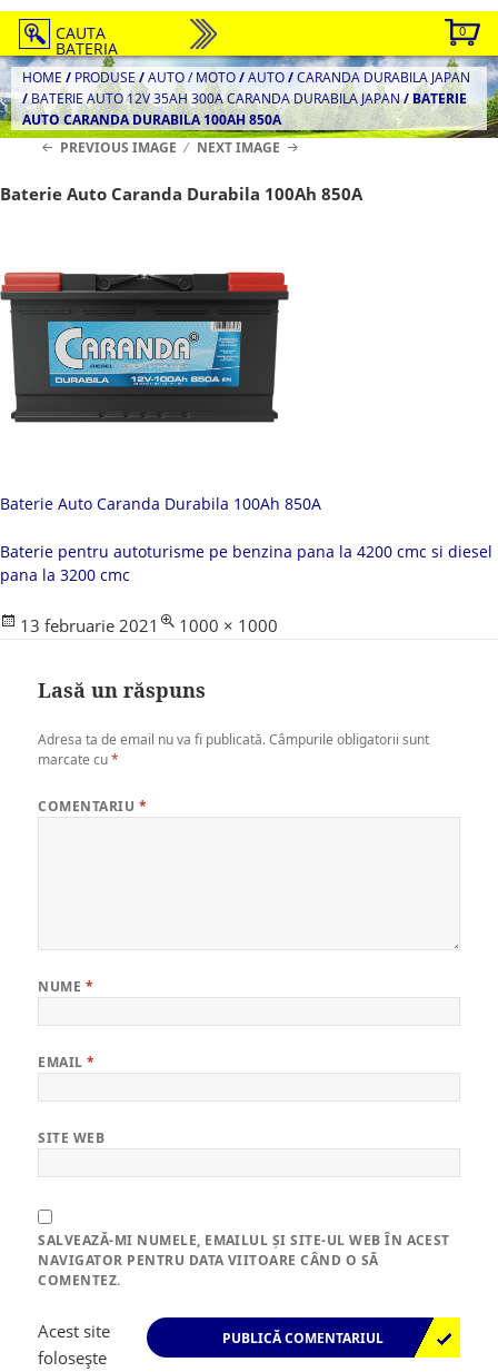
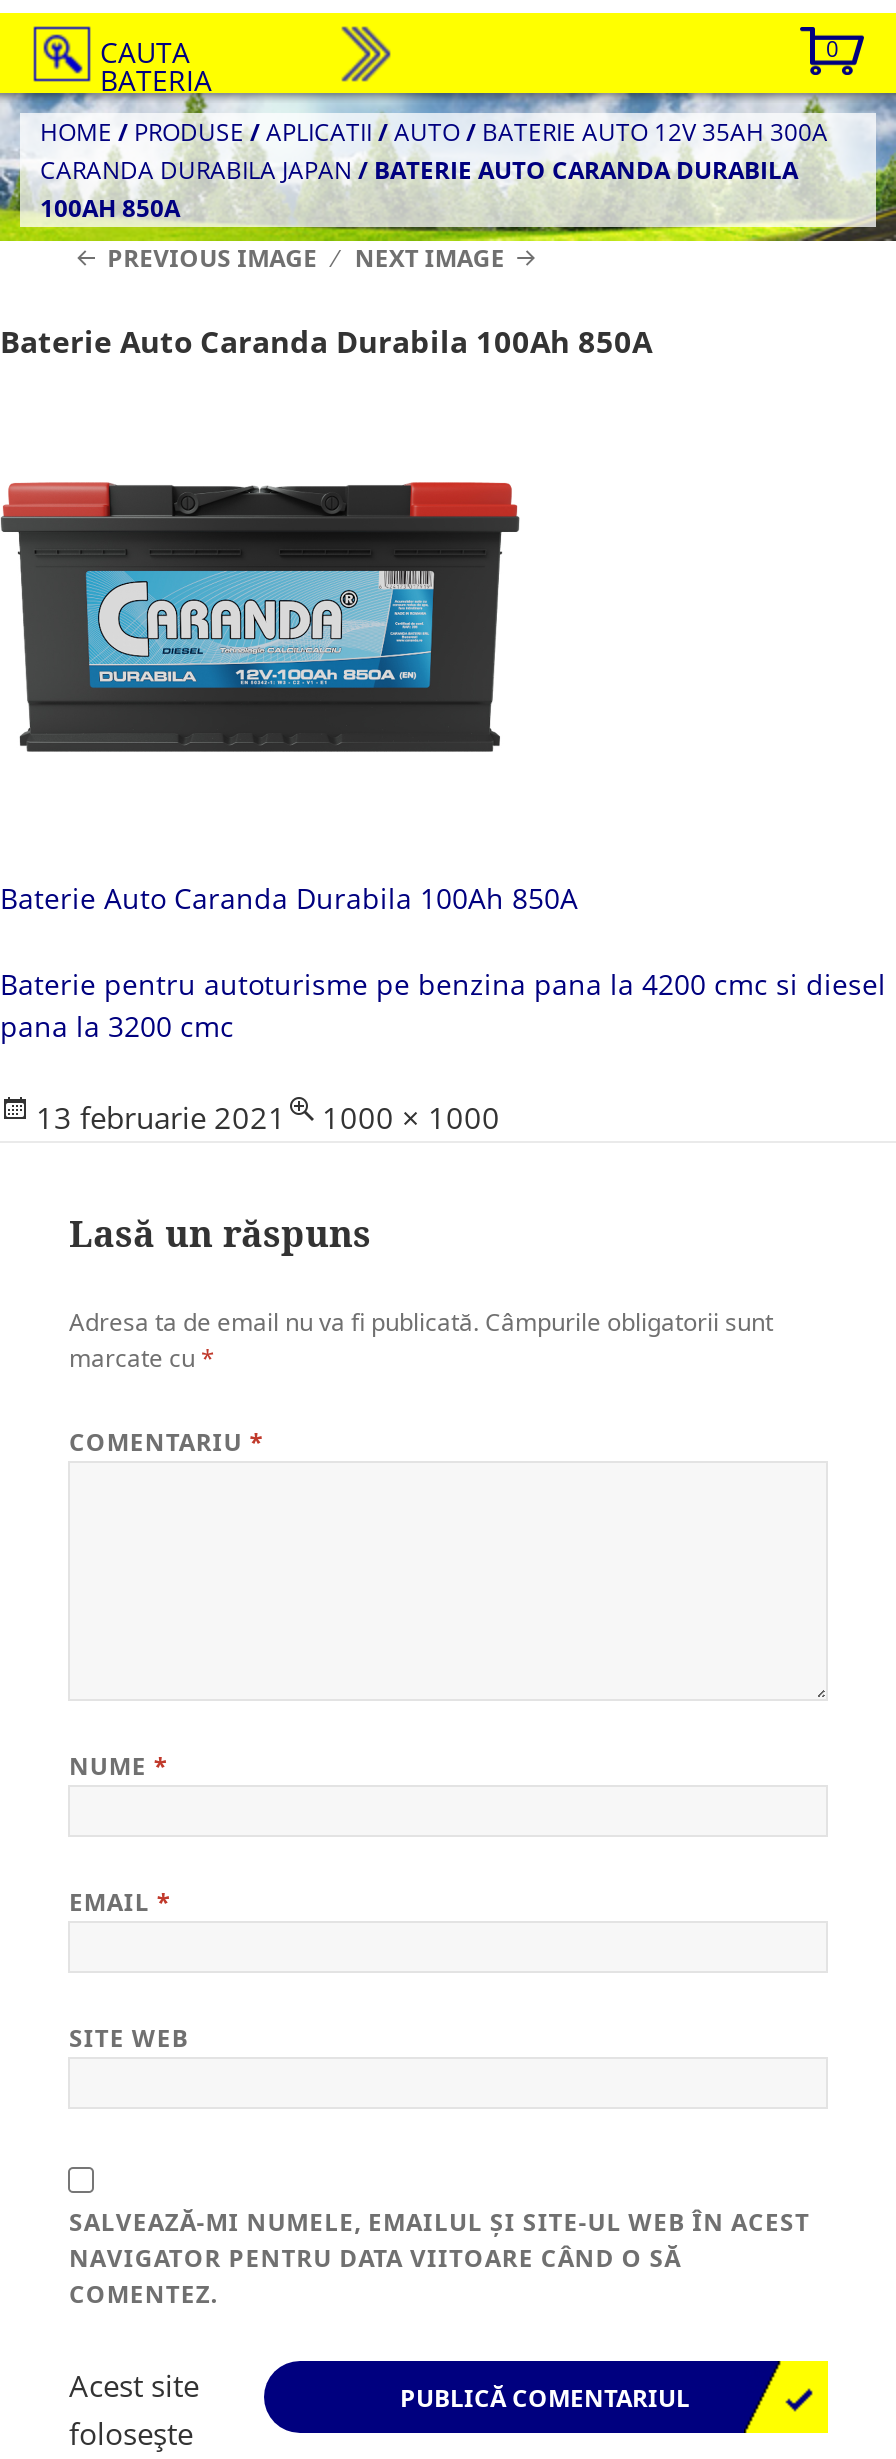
- HOME / PRODUSE / AUTO / MOTO / AUTO / CARANDA DURABILA JAPAN
- / BATERIE AUTO 12V 35AH 300A CARANDA DURABILA JAPAN / BATERIE
- AUTO CARANDA DURABILA 100AH 850A
+ HOME / PRODUSE / APLICATII / AUTO / BATERIE AUTO 12V 35AH 300A
+ CARANDA DURABILA JAPAN / BATERIE AUTO CARANDA DURABILA
+ 100AH 850A
